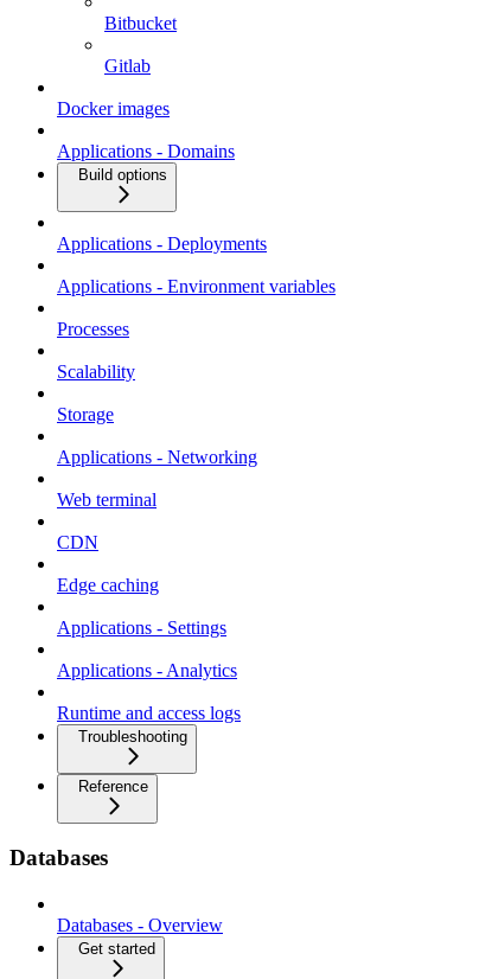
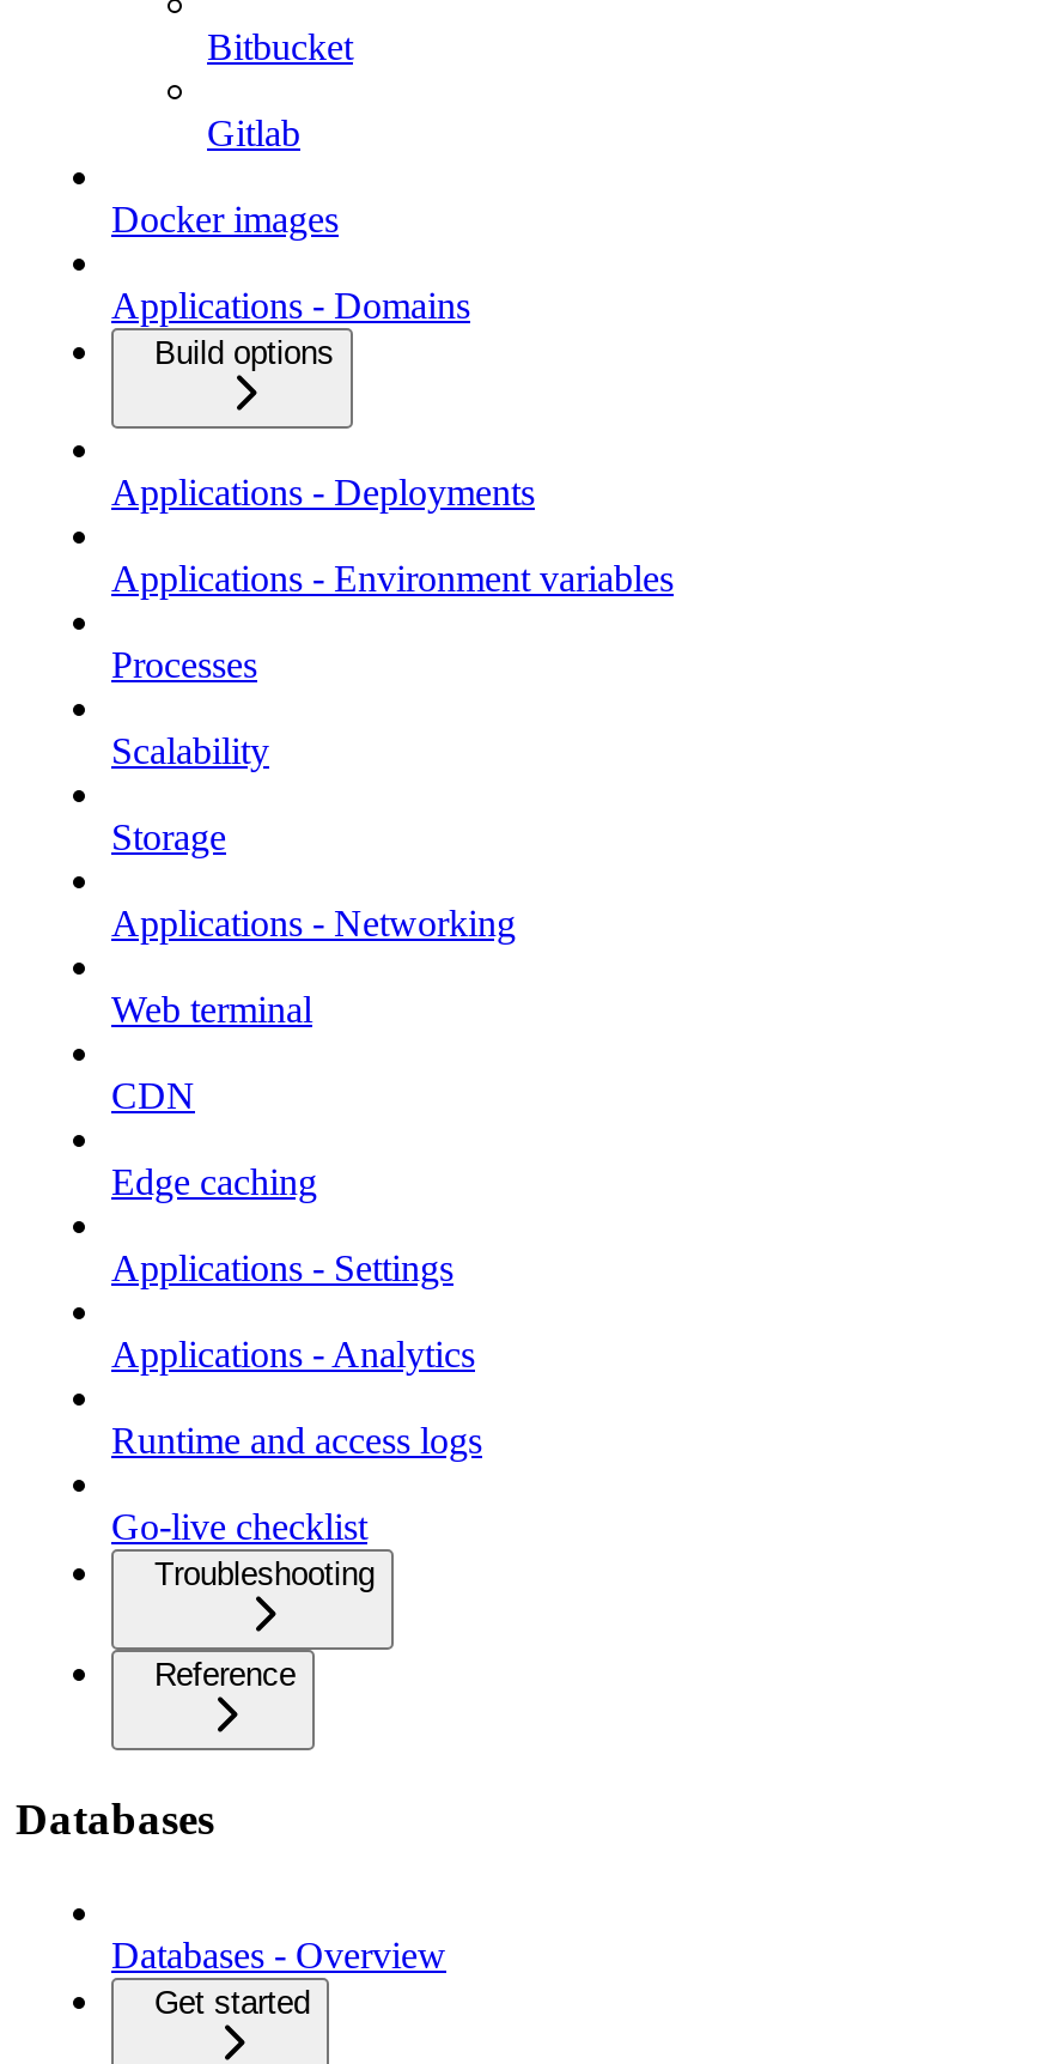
+ Go-live checklist
